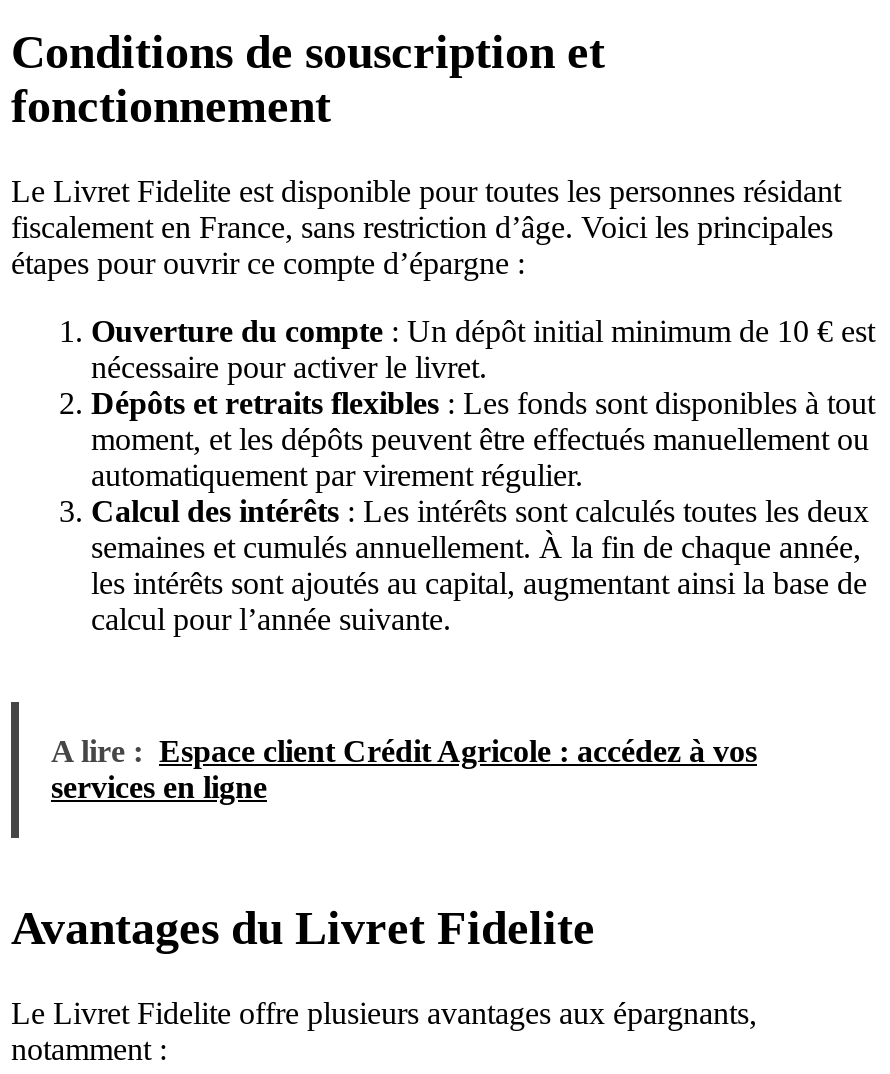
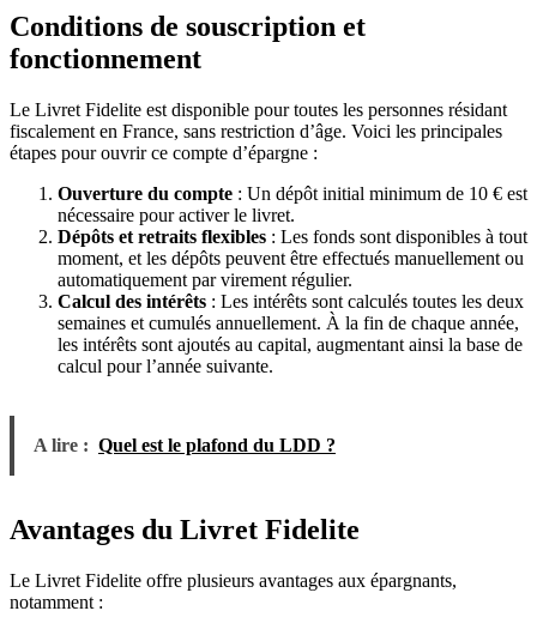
- A lire : Espace client Crédit Agricole : accédez à vos
- services en ligne
+ A lire : Quel est le plafond du LDD ?
